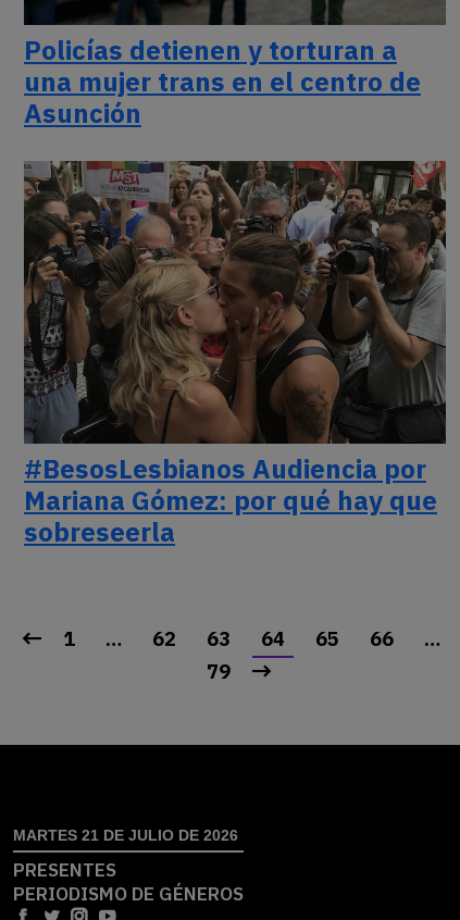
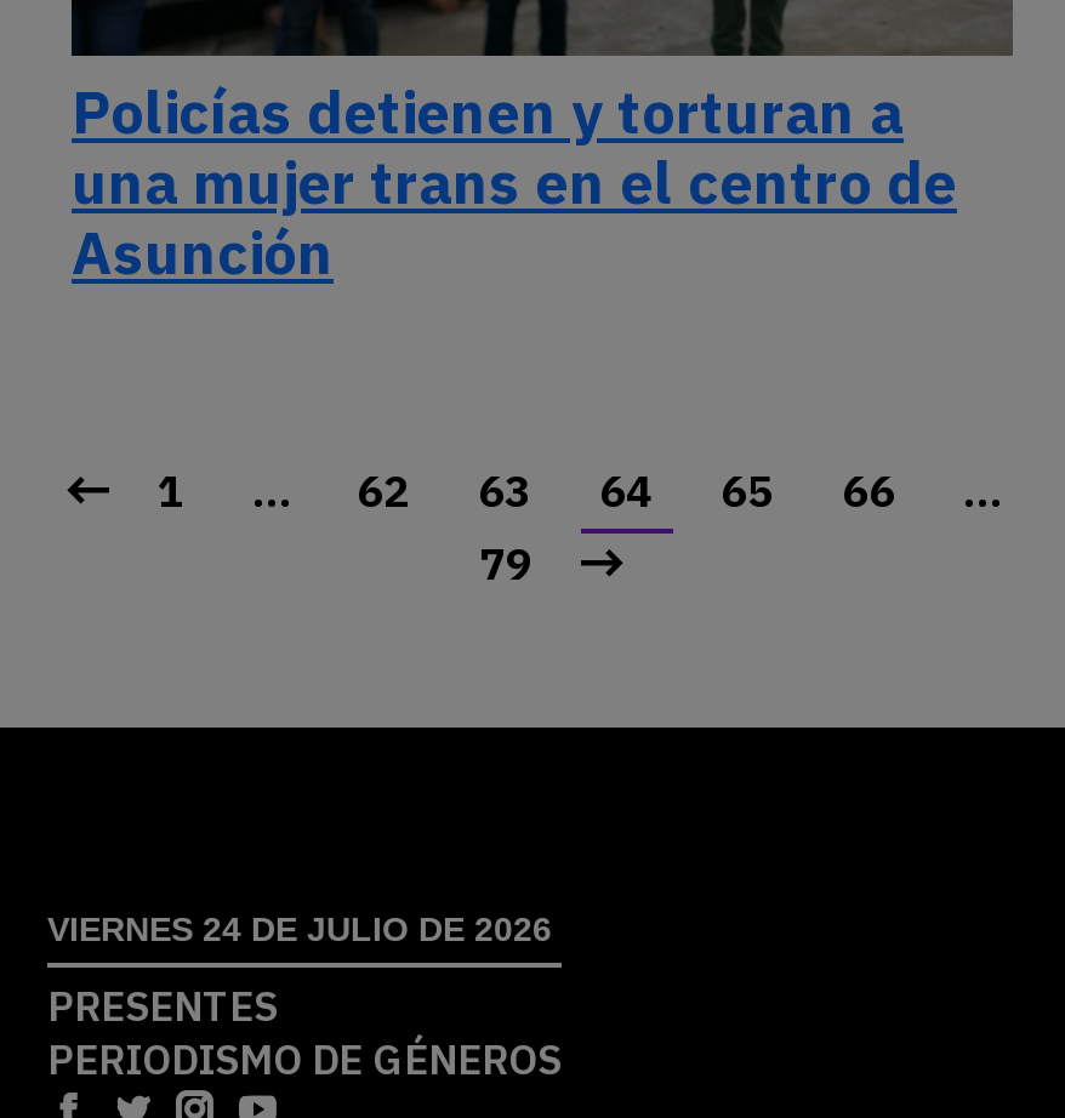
- [image]
- #BesosLesbianos Audiencia por
- Mariana Gómez: por qué hay que
- sobreseerla

- MARTES 21 DE JULIO DE 2026
+ VIERNES 24 DE JULIO DE 2026
